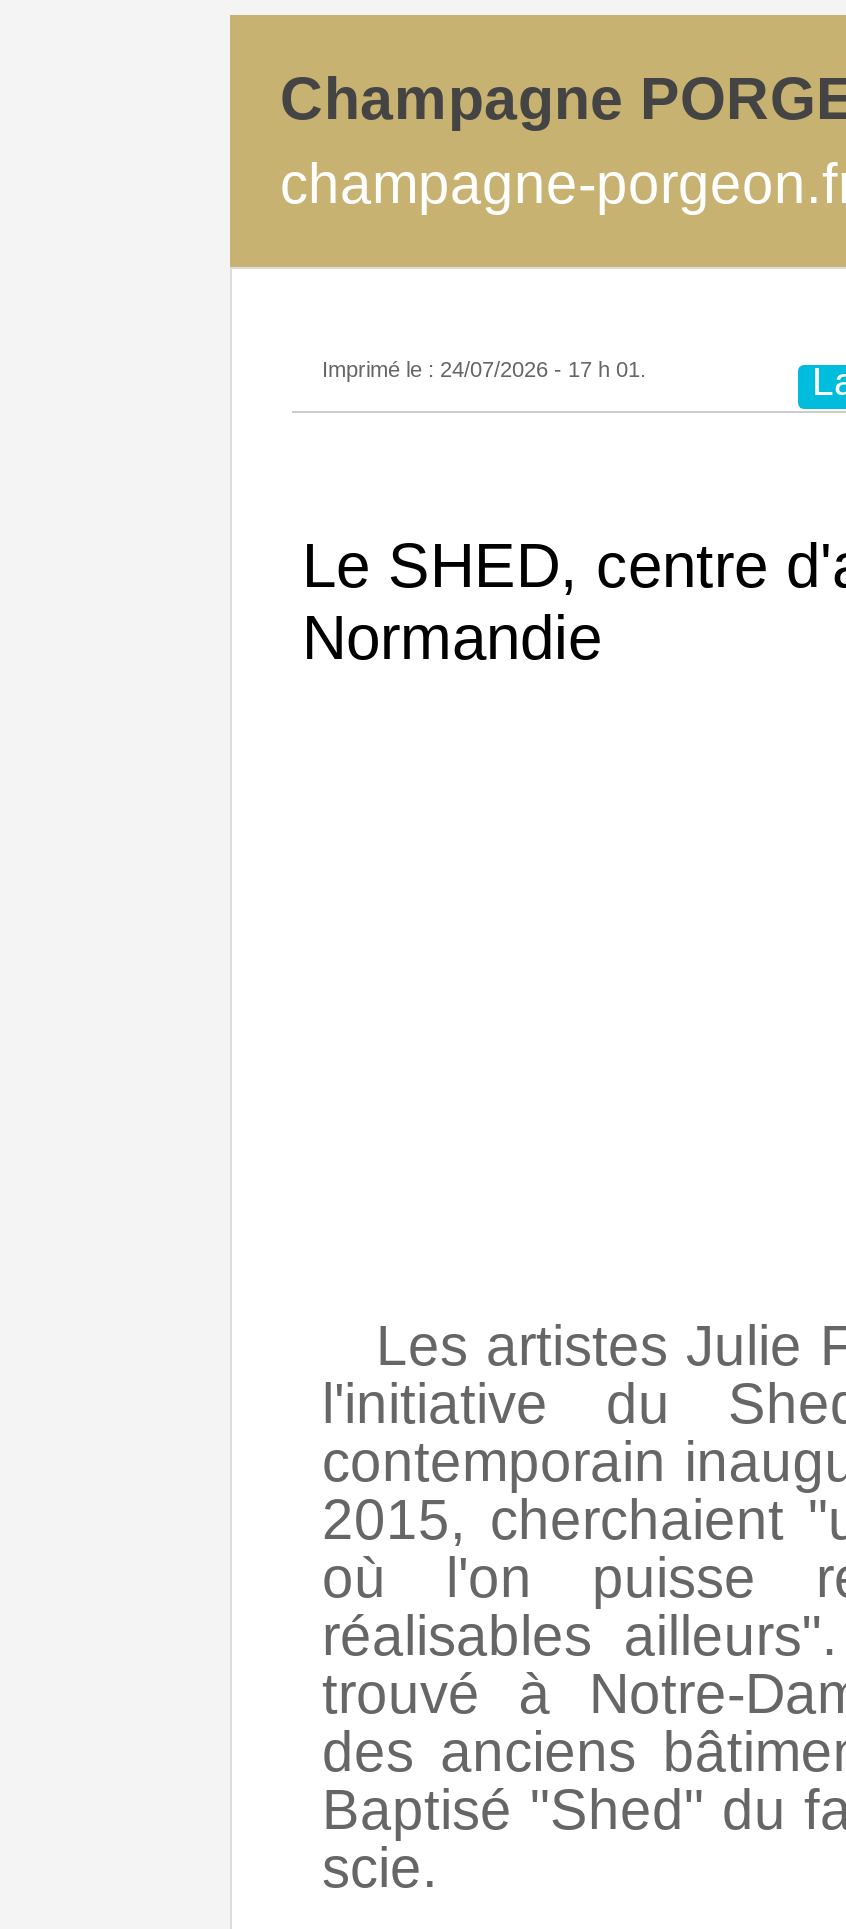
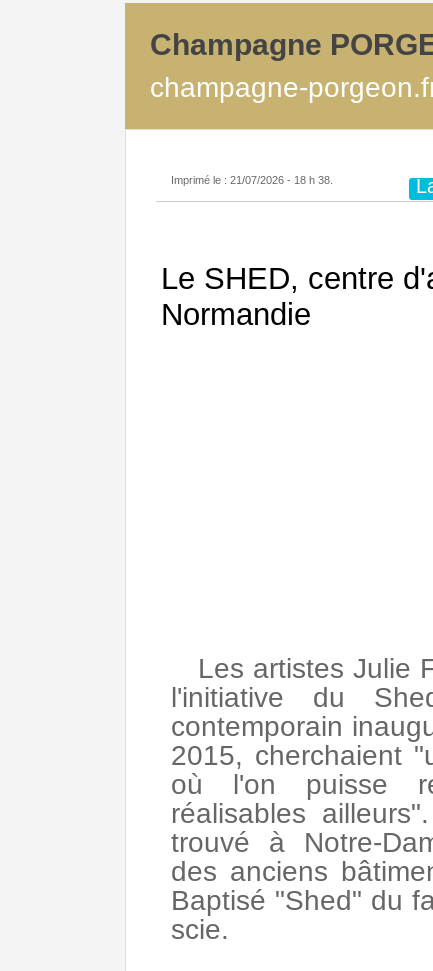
- Imprimé le : 24/07/2026 - 17 h 01.
+ Imprimé le : 21/07/2026 - 18 h 38.
